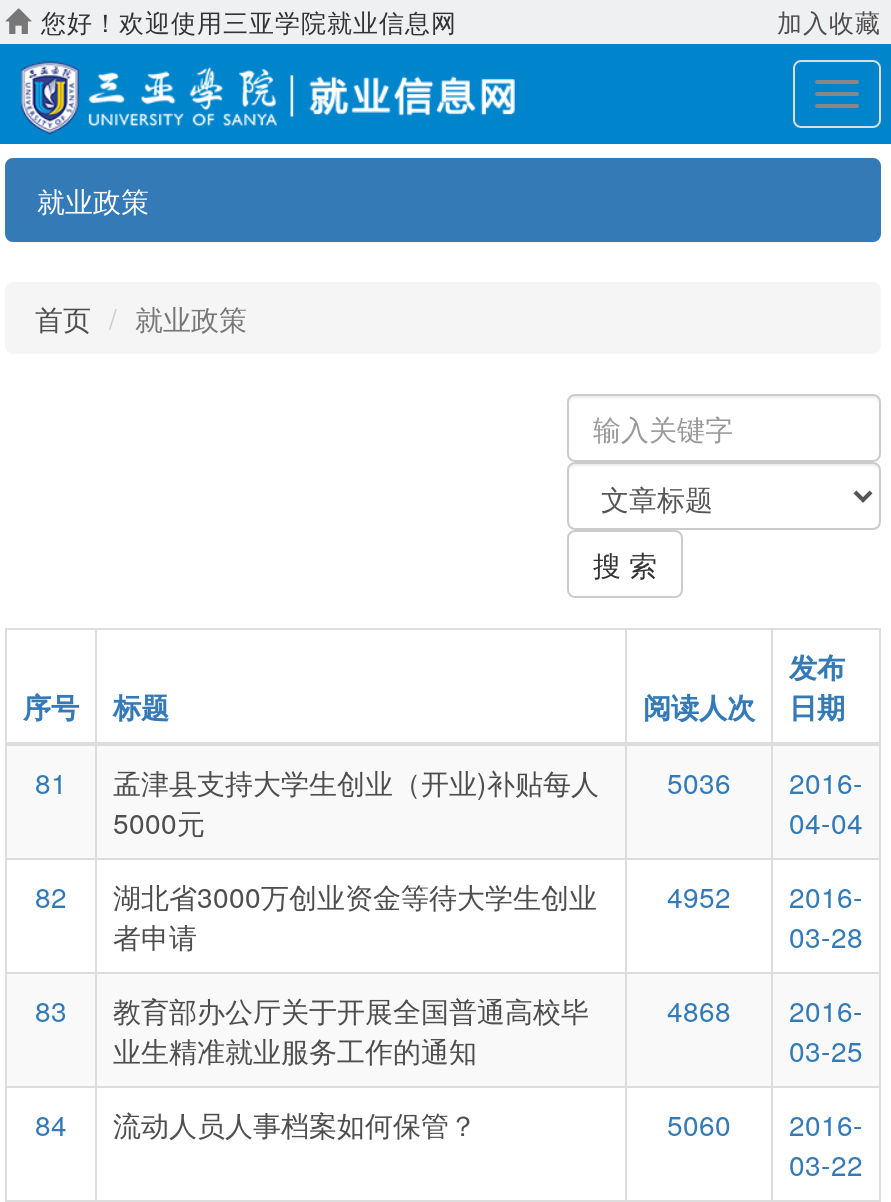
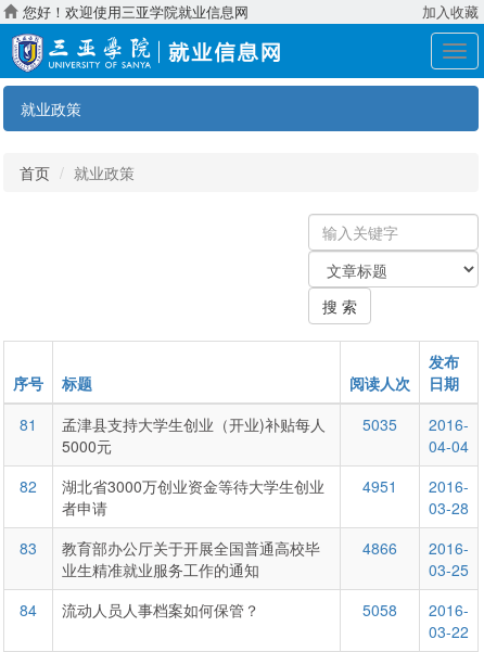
- 81 孟津县支持大学生创业（开业)补贴每人 5036 2016-
+ 81 孟津县支持大学生创业（开业)补贴每人 5035 2016-

- 82 湖北省3000万创业资金等待大学生创业 4952 2016-
+ 82 湖北省3000万创业资金等待大学生创业 4951 2016-

- 83 教育部办公厅关于开展全国普通高校毕 4868 2016-
+ 83 教育部办公厅关于开展全国普通高校毕 4866 2016-

- 5060 2016-
+ 5058 2016-
